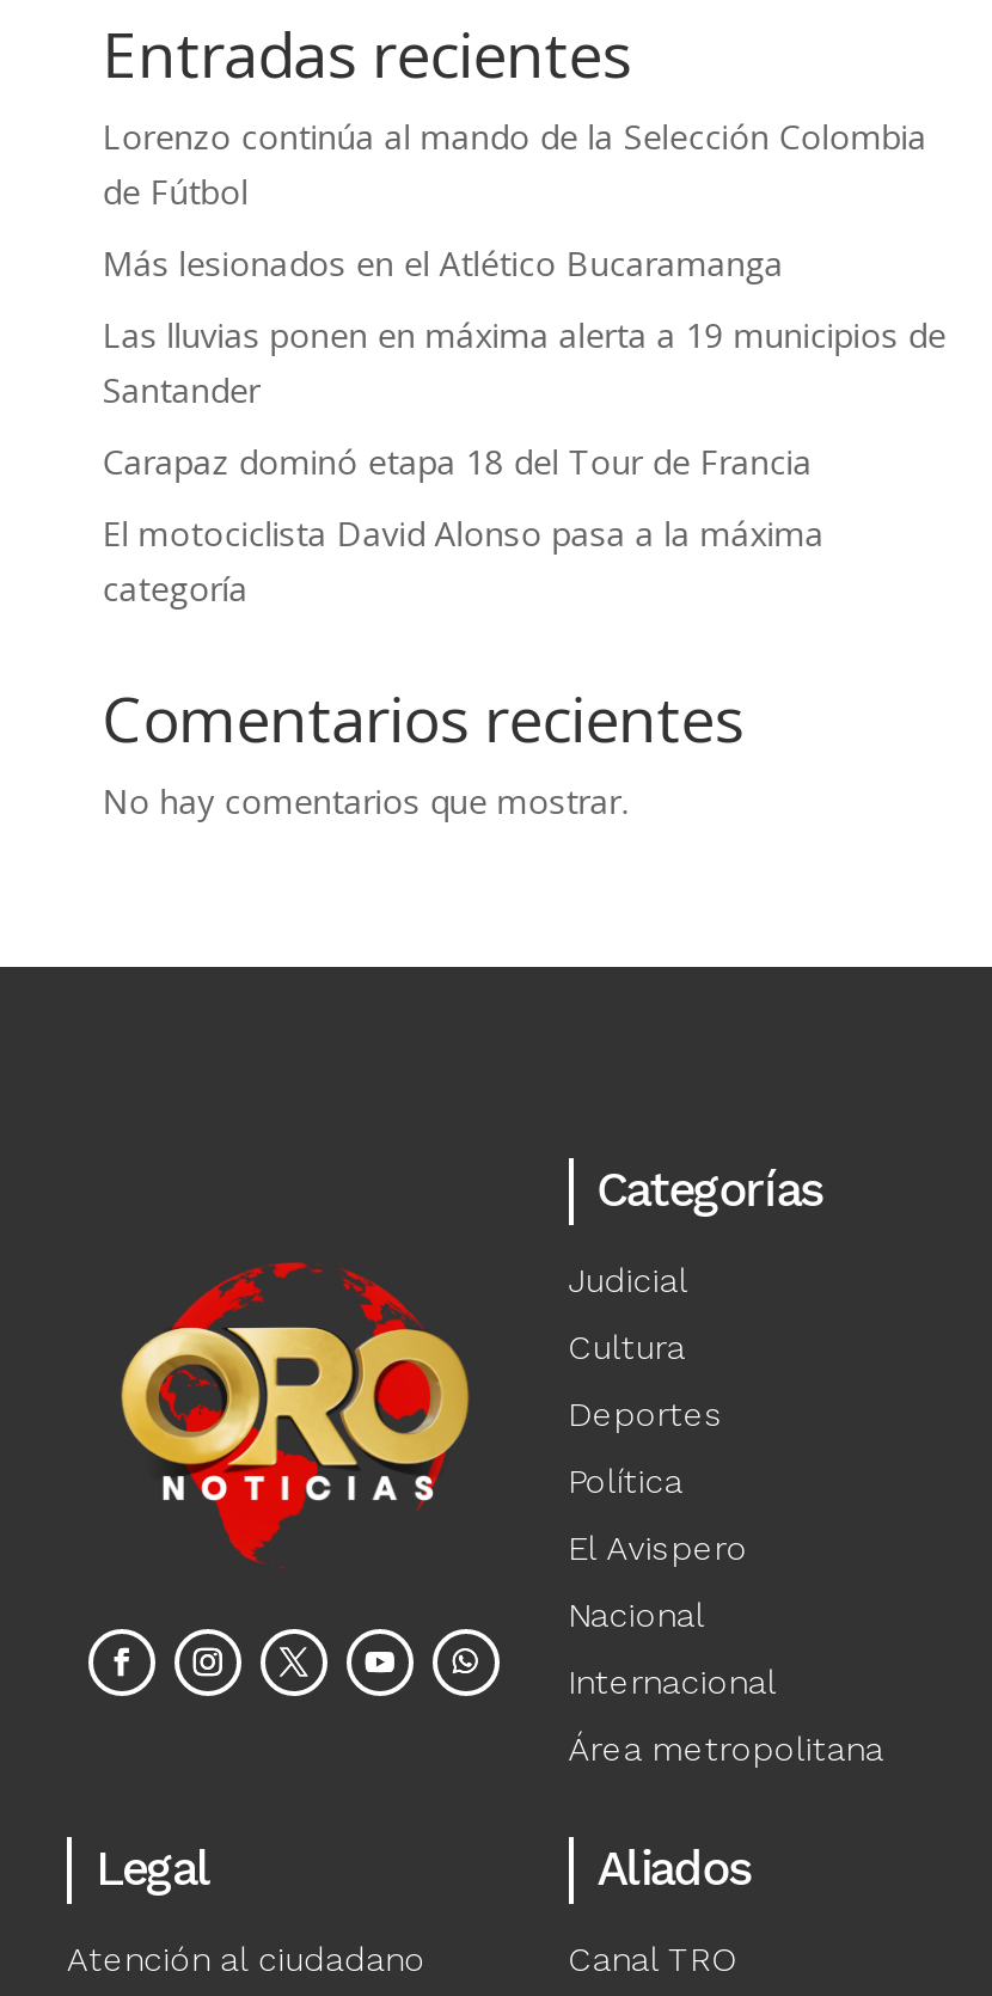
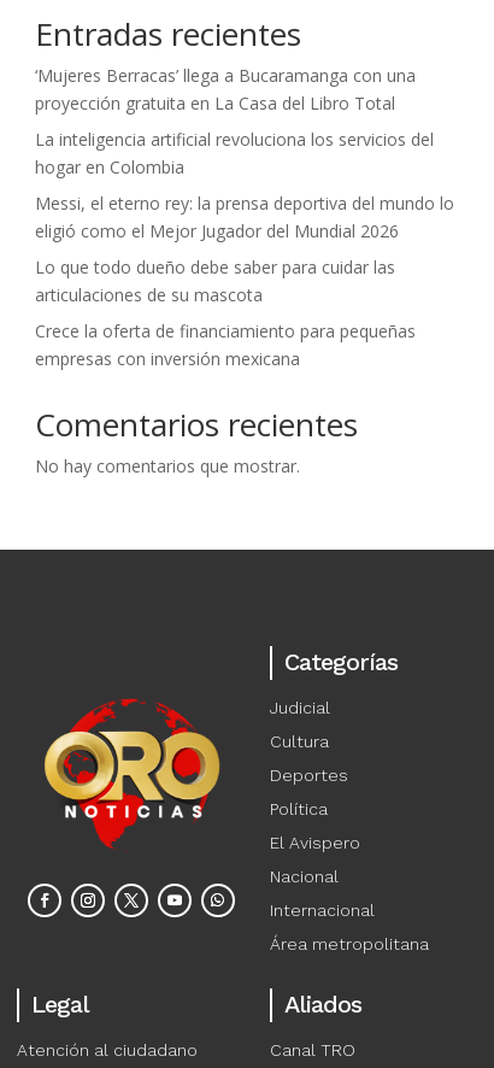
- Lorenzo continúa al mando de la Selección Colombia
- de Fútbol
+ ‘Mujeres Berracas’ llega a Bucaramanga con una
+ proyección gratuita en La Casa del Libro Total

- Más lesionados en el Atlético Bucaramanga
+ La inteligencia artificial revoluciona los servicios del
+ hogar en Colombia

- Las lluvias ponen en máxima alerta a 19 municipios de
- Santander
+ Messi, el eterno rey: la prensa deportiva del mundo lo
+ eligió como el Mejor Jugador del Mundial 2026

- Carapaz dominó etapa 18 del Tour de Francia
+ Lo que todo dueño debe saber para cuidar las
+ articulaciones de su mascota

- El motociclista David Alonso pasa a la máxima
- categoría
+ Crece la oferta de financiamiento para pequeñas
+ empresas con inversión mexicana
